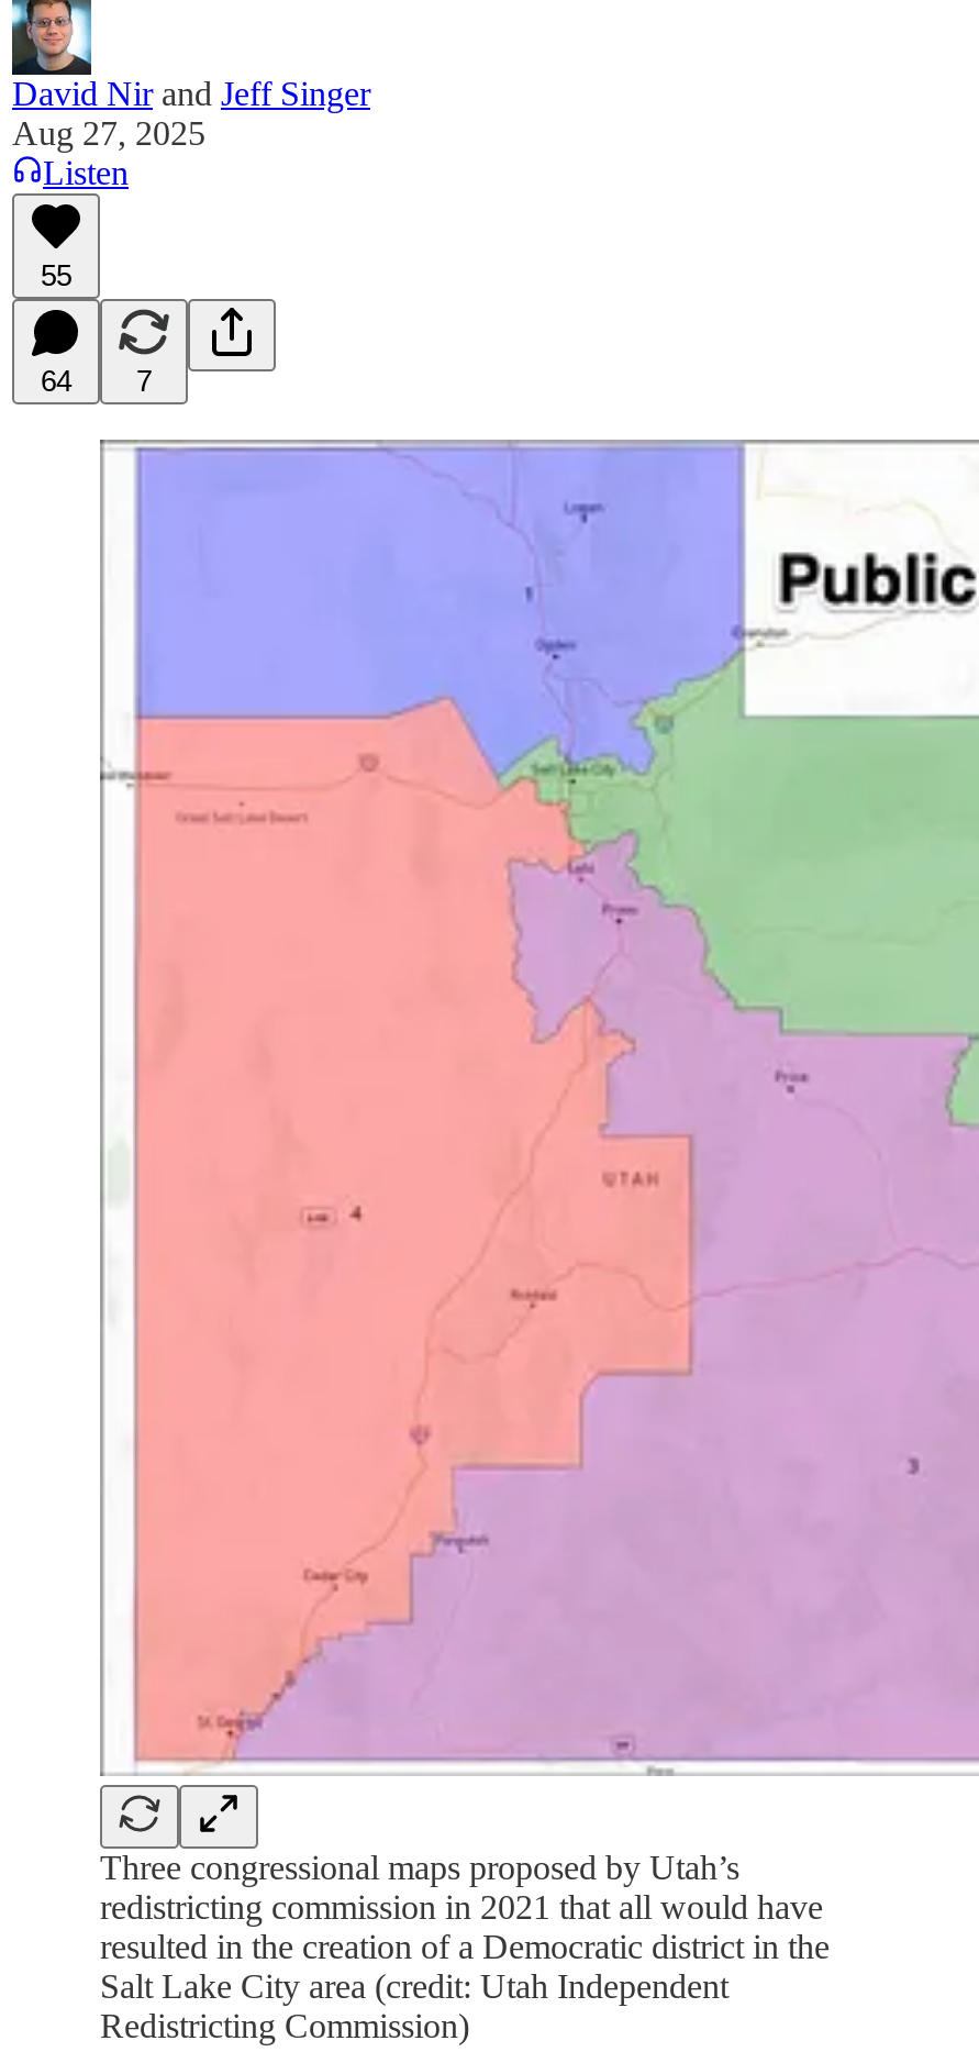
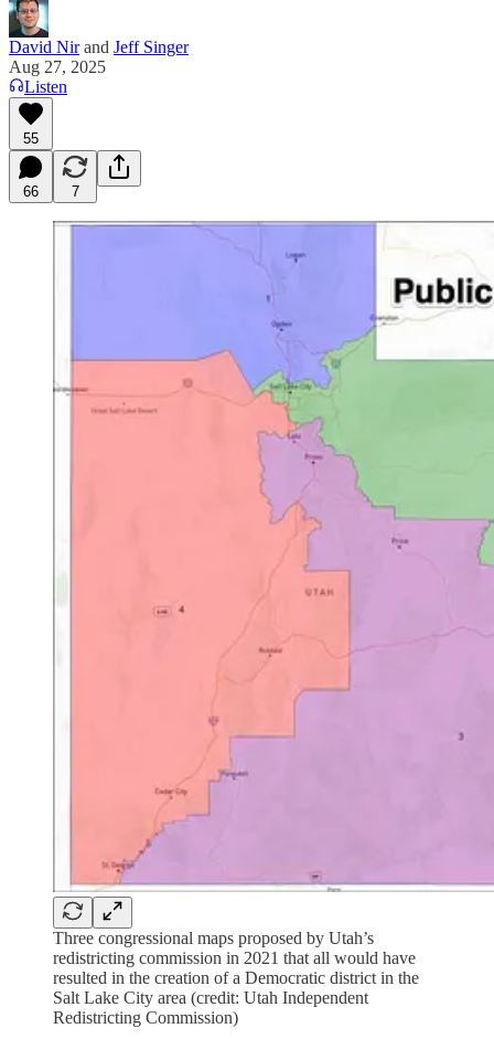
- 64 7
+ 66 7
